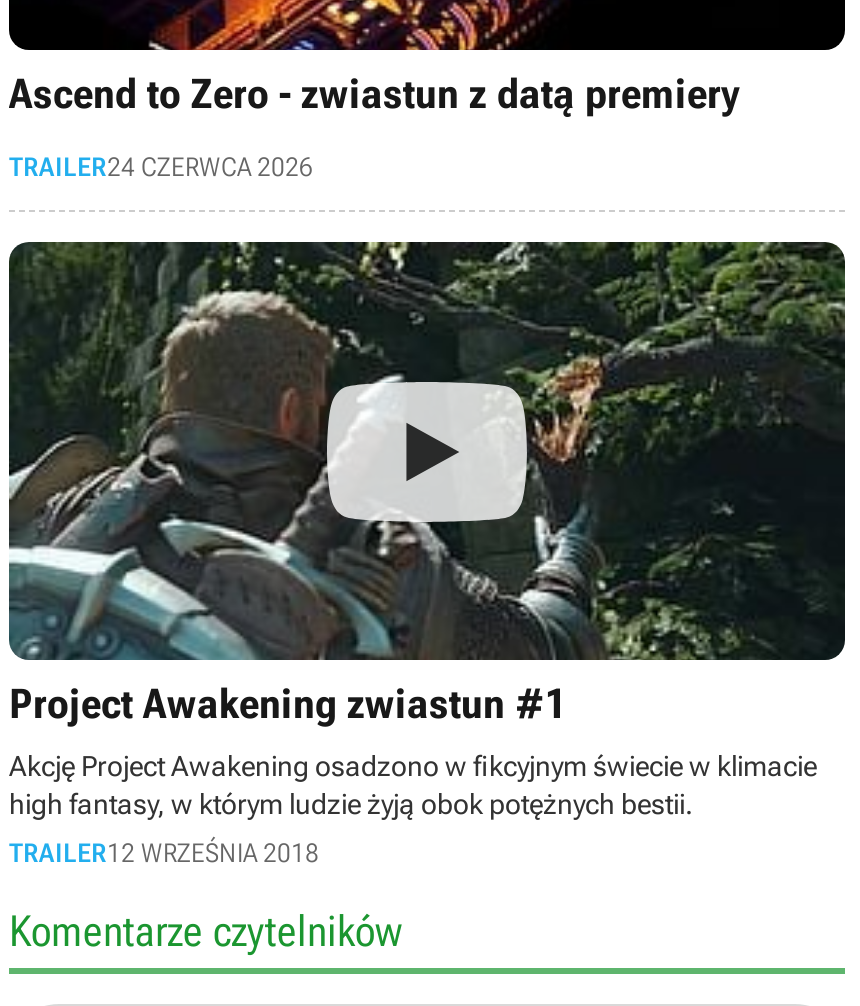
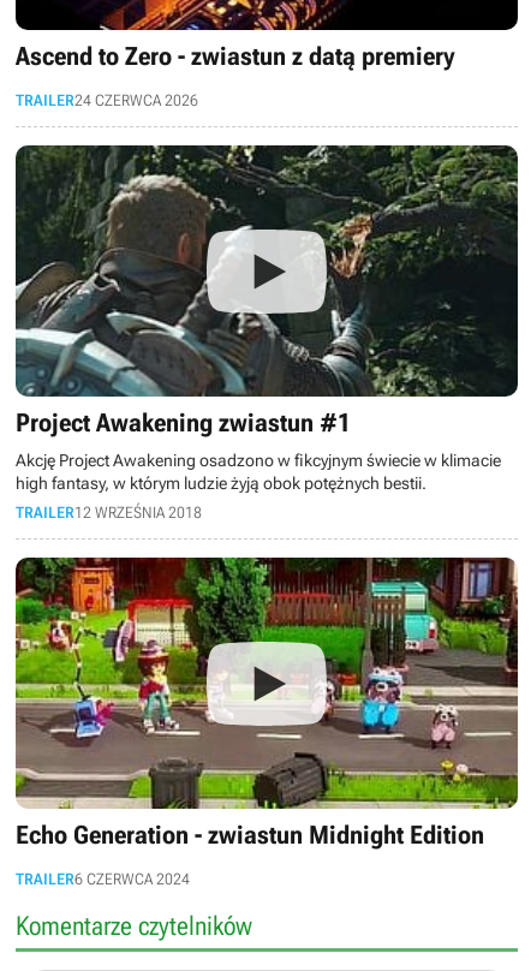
+ [image]
+ Echo Generation - zwiastun Midnight Edition
+ TRAILER6 CZERWCA 2024
